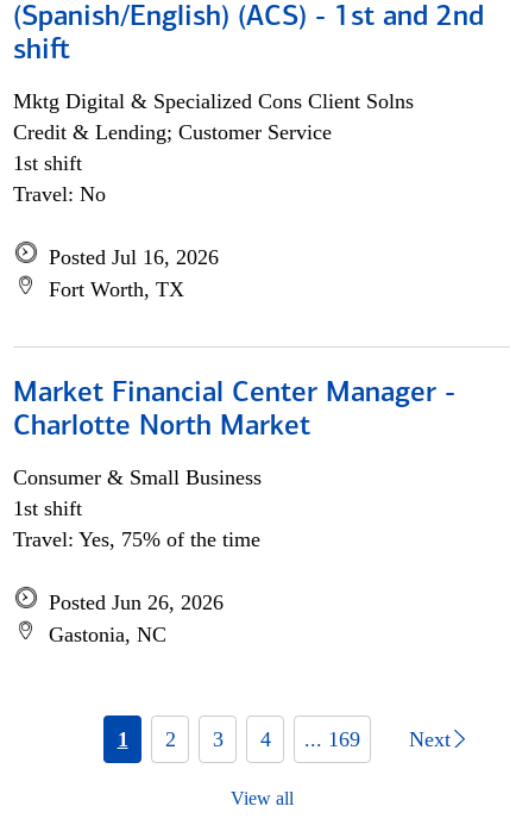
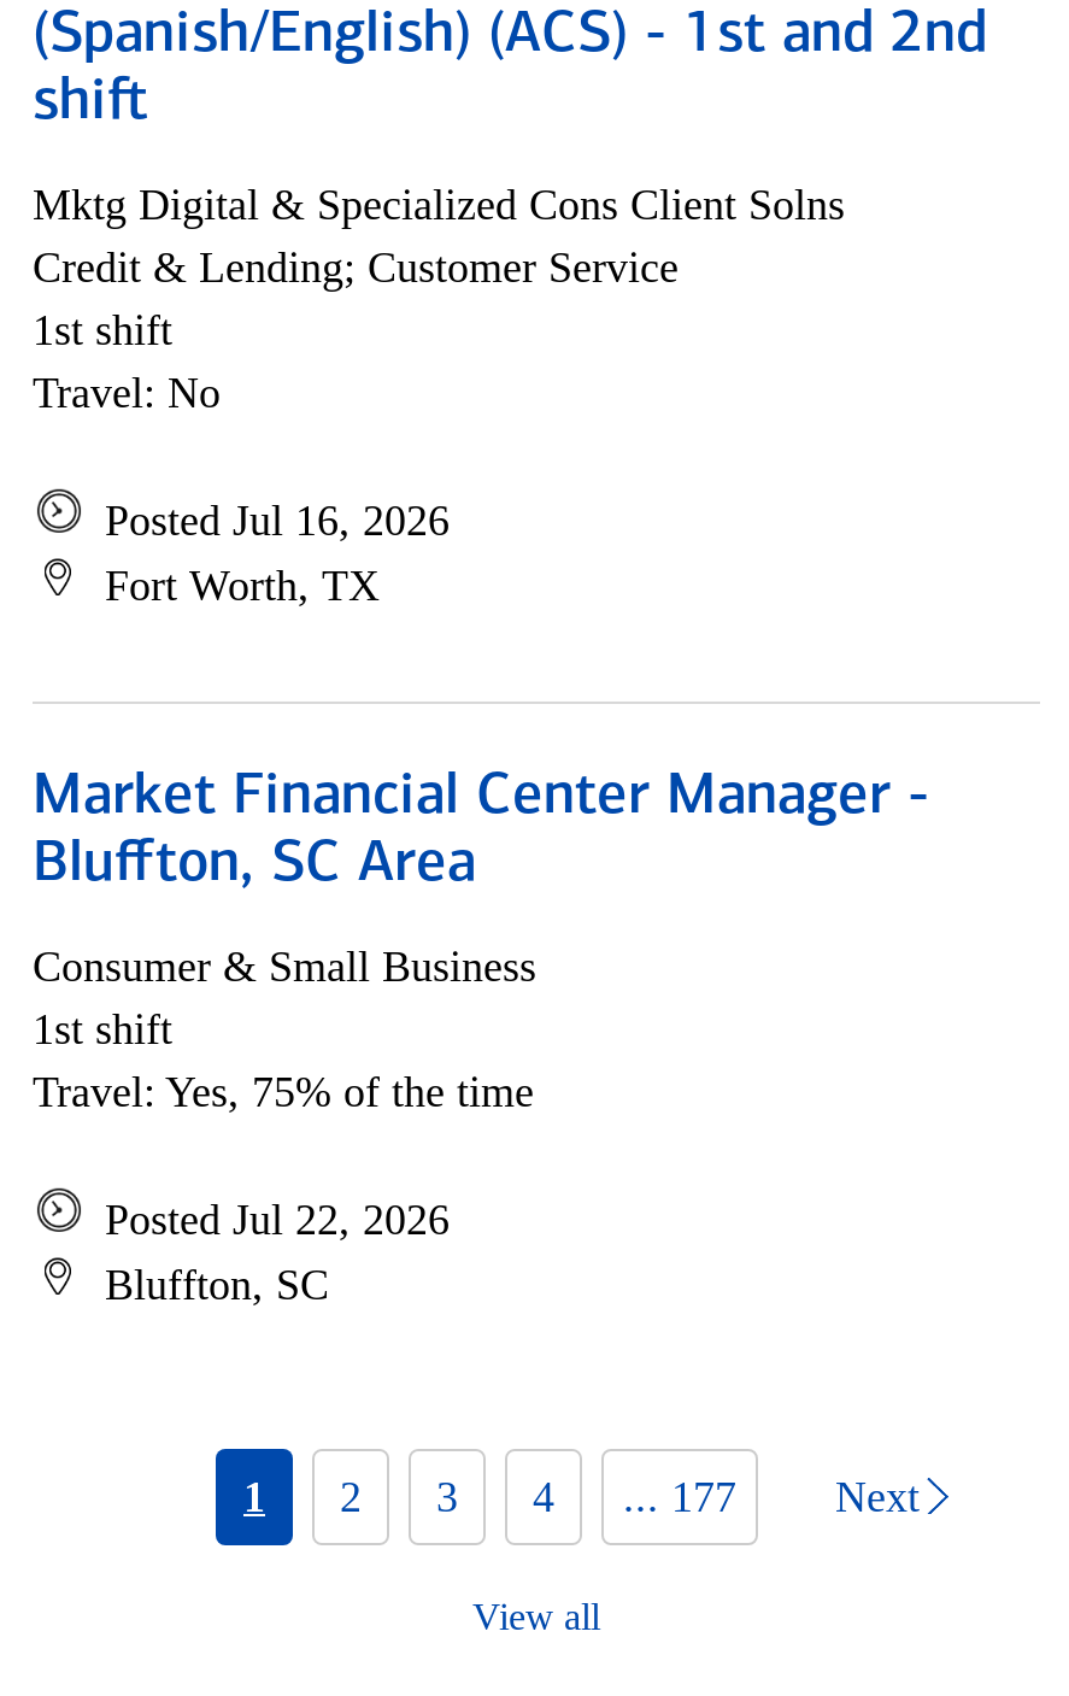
- Charlotte North Market
+ Bluffton, SC Area

- Posted Jun 26, 2026
- Gastonia, NC
+ Posted Jul 22, 2026
+ Bluffton, SC

- 1 2 3 4 ... 169
+ 1 2 3 4 ... 177
